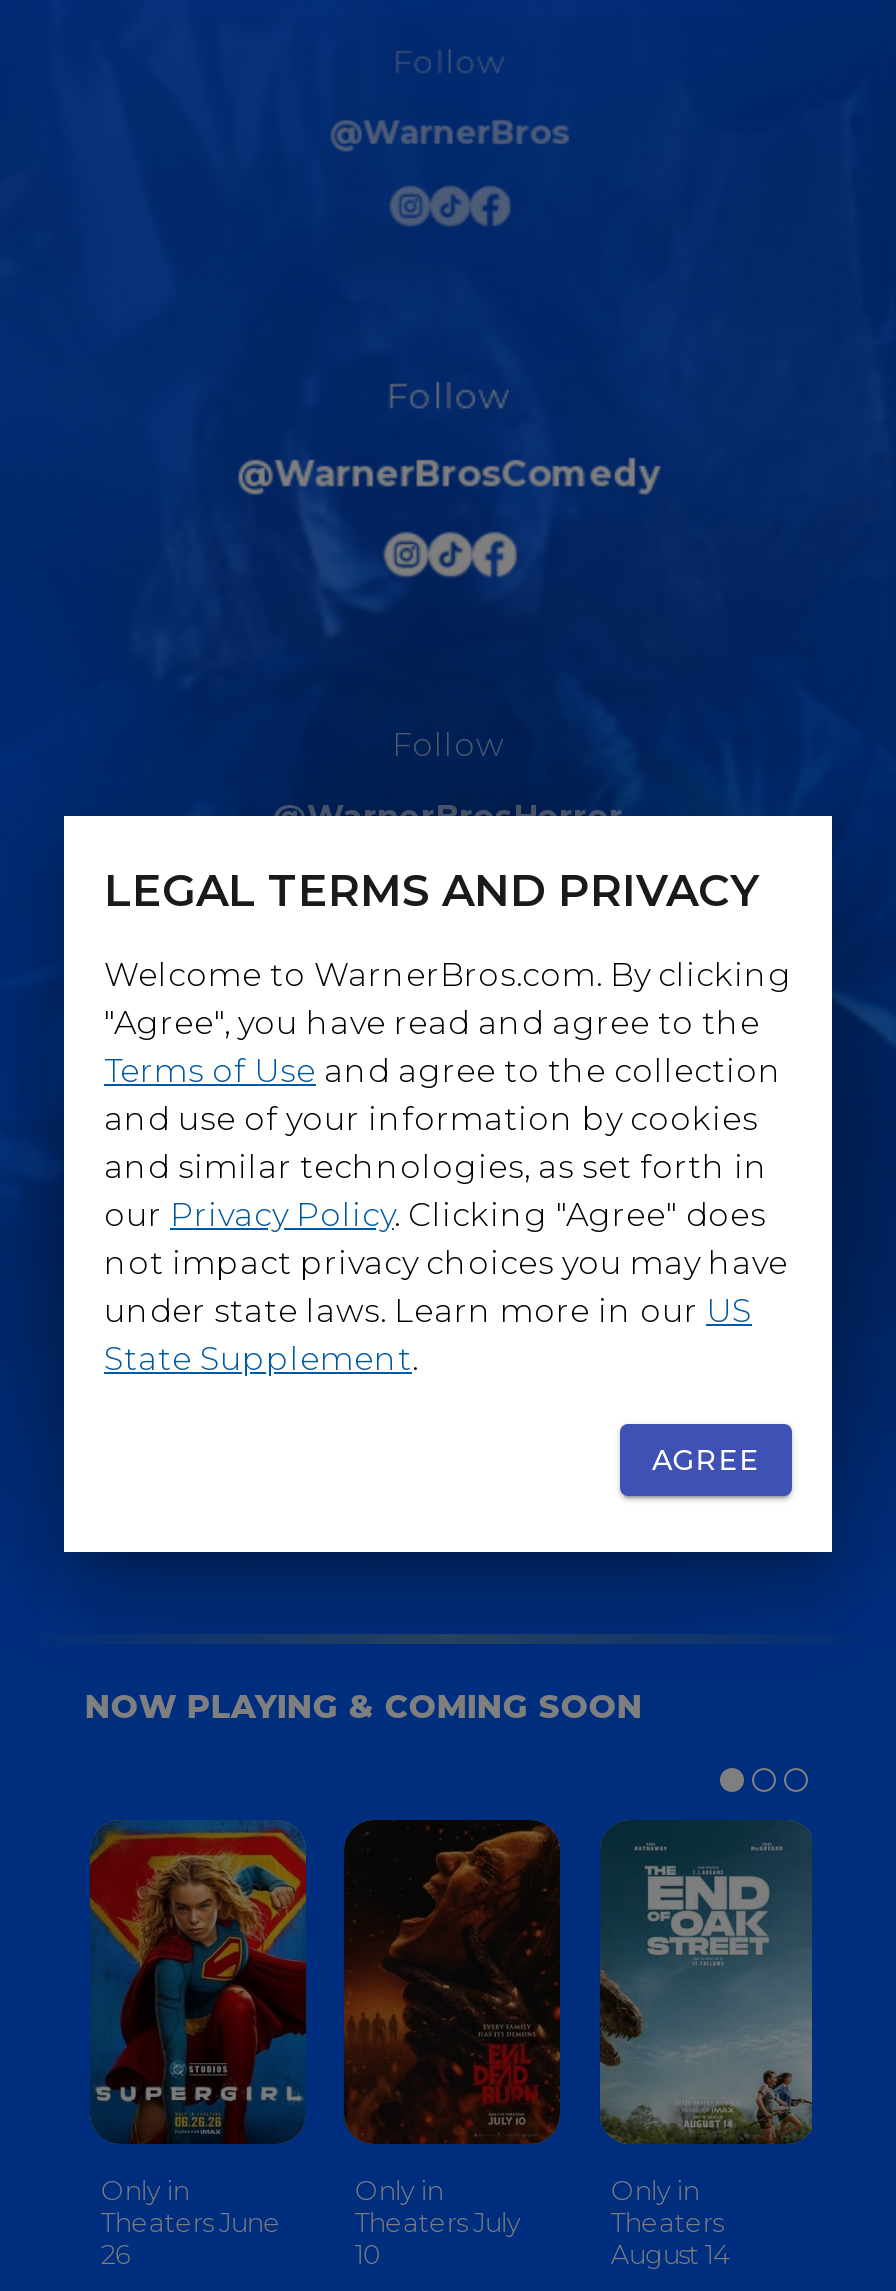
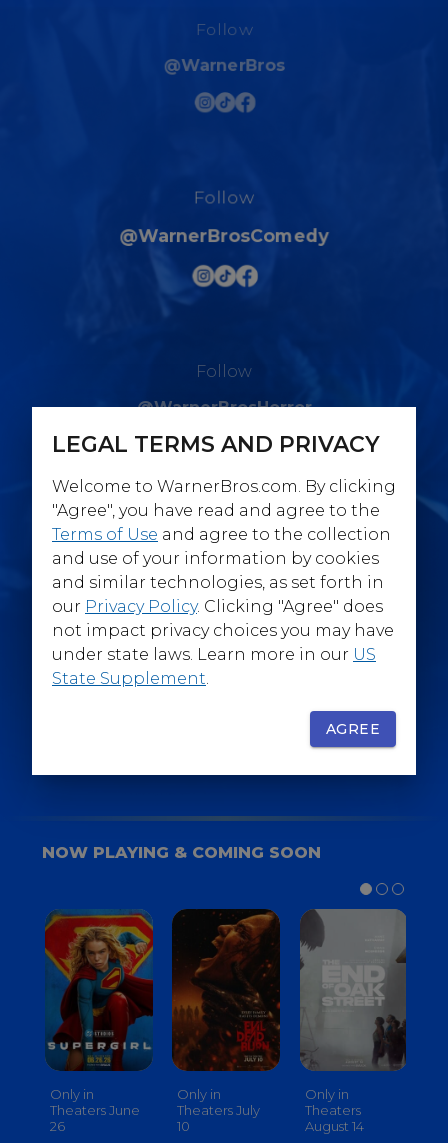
- [image]
+ [image]
